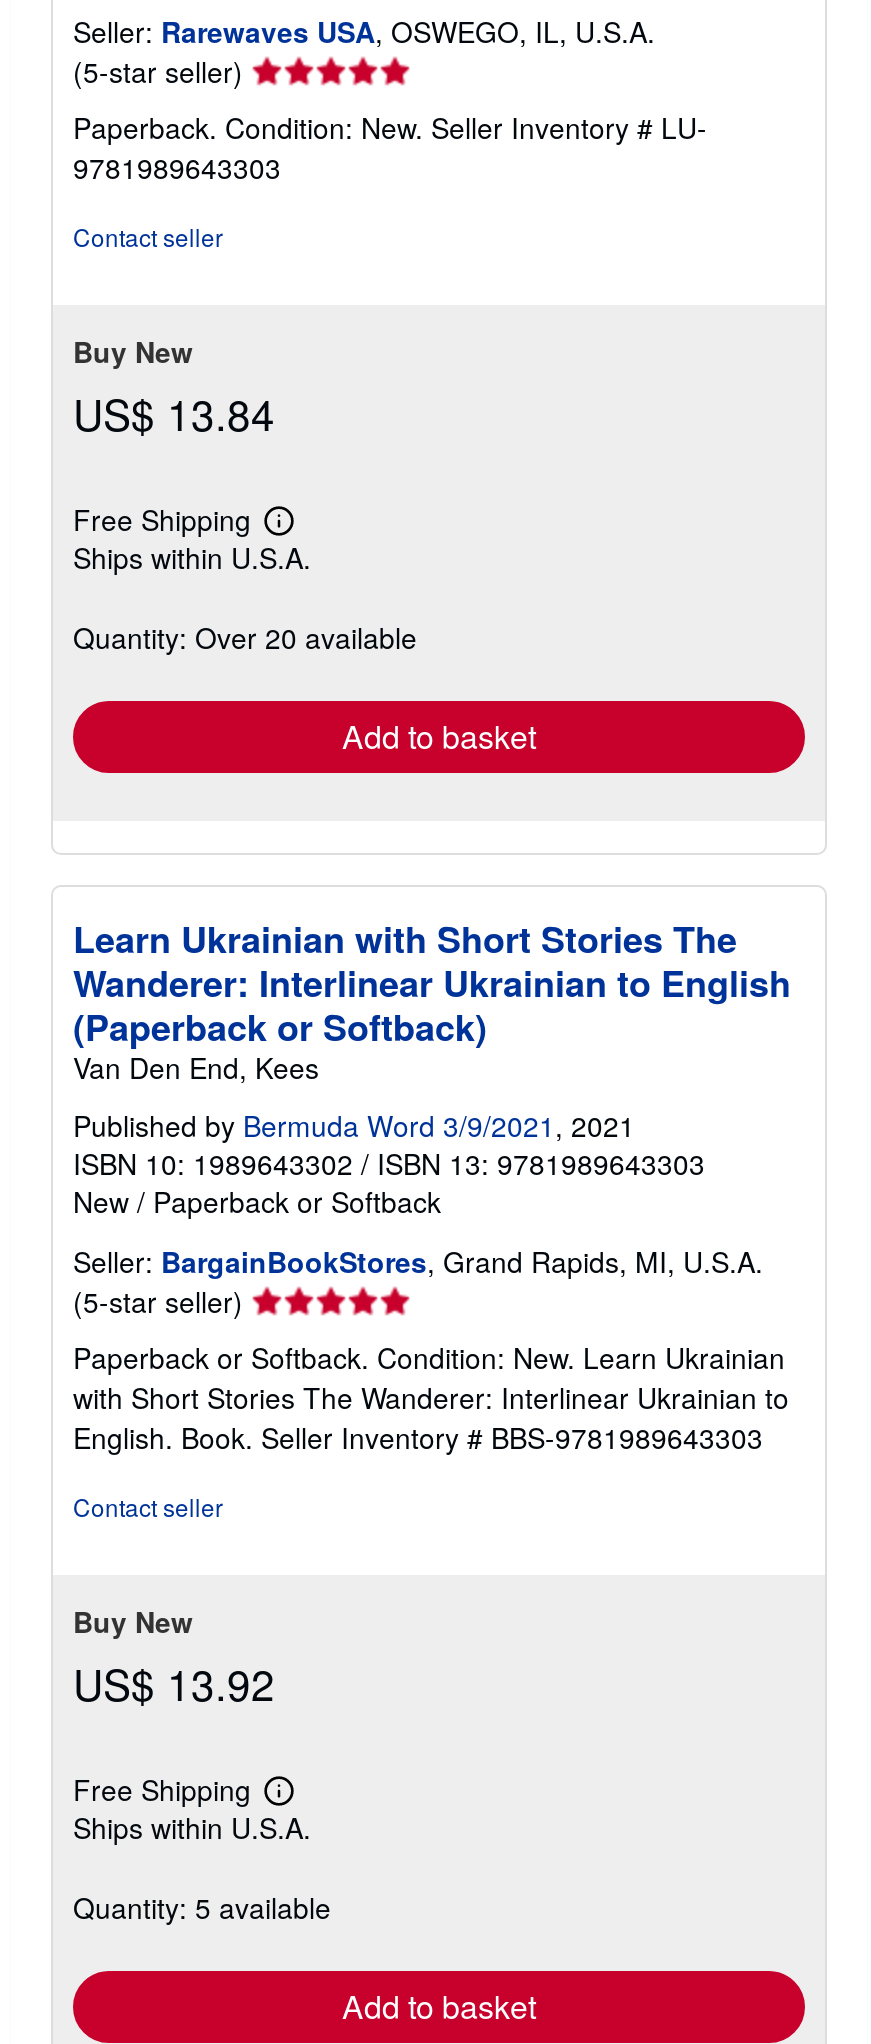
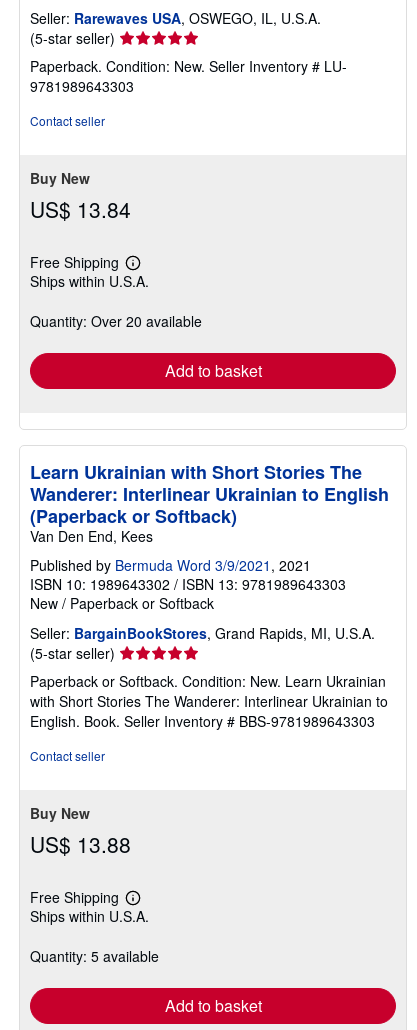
- US$ 13.92
+ US$ 13.88
